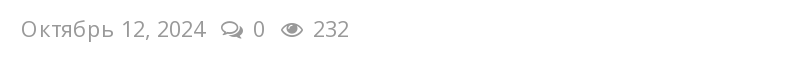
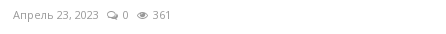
- Октябрь 12, 2024
+ Апрель 23, 2023

- 232
+ 361
